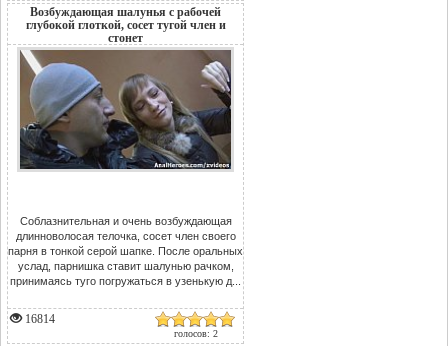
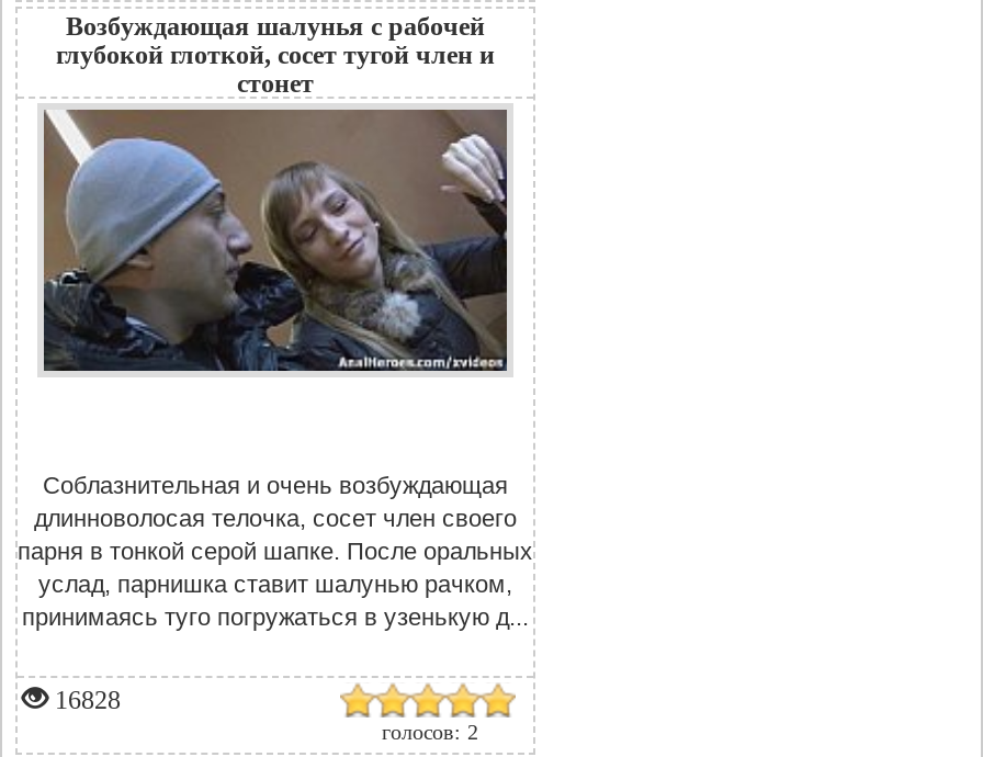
- 16814
+ 16828
